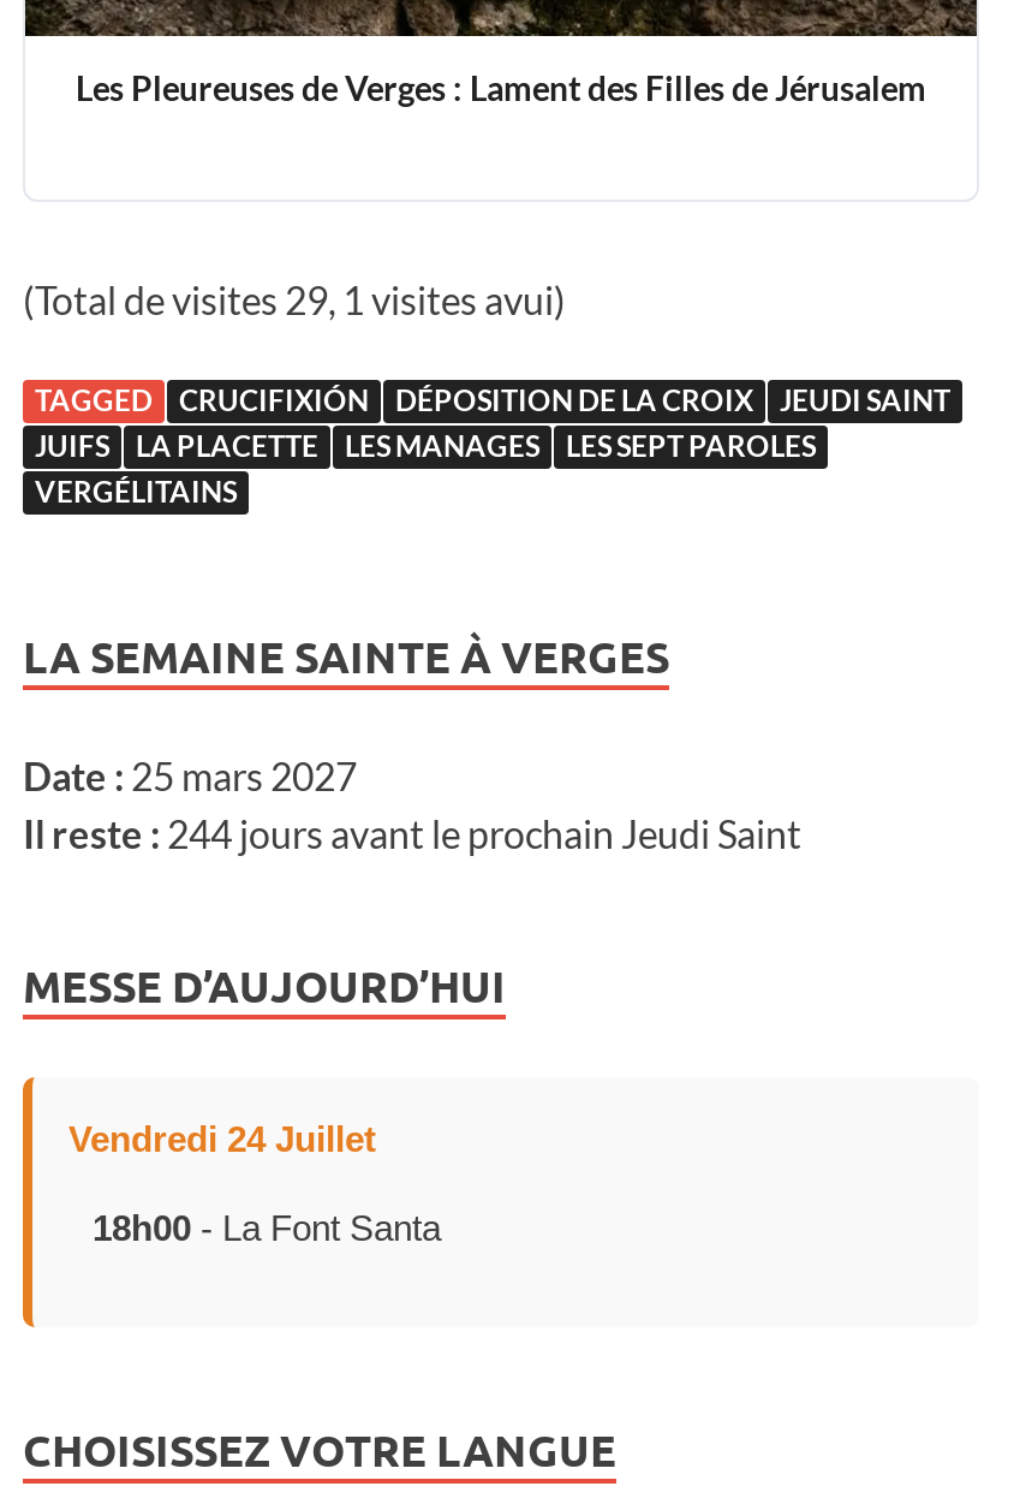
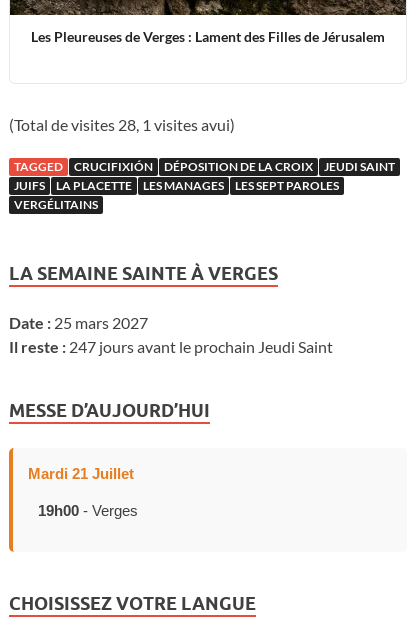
- (Total de visites 29, 1 visites avui)
+ (Total de visites 28, 1 visites avui)

- Il reste : 244 jours avant le prochain Jeudi Saint
+ Il reste : 247 jours avant le prochain Jeudi Saint

- Vendredi 24 Juillet
+ Mardi 21 Juillet

- 18h00 - La Font Santa
+ 19h00 - Verges
